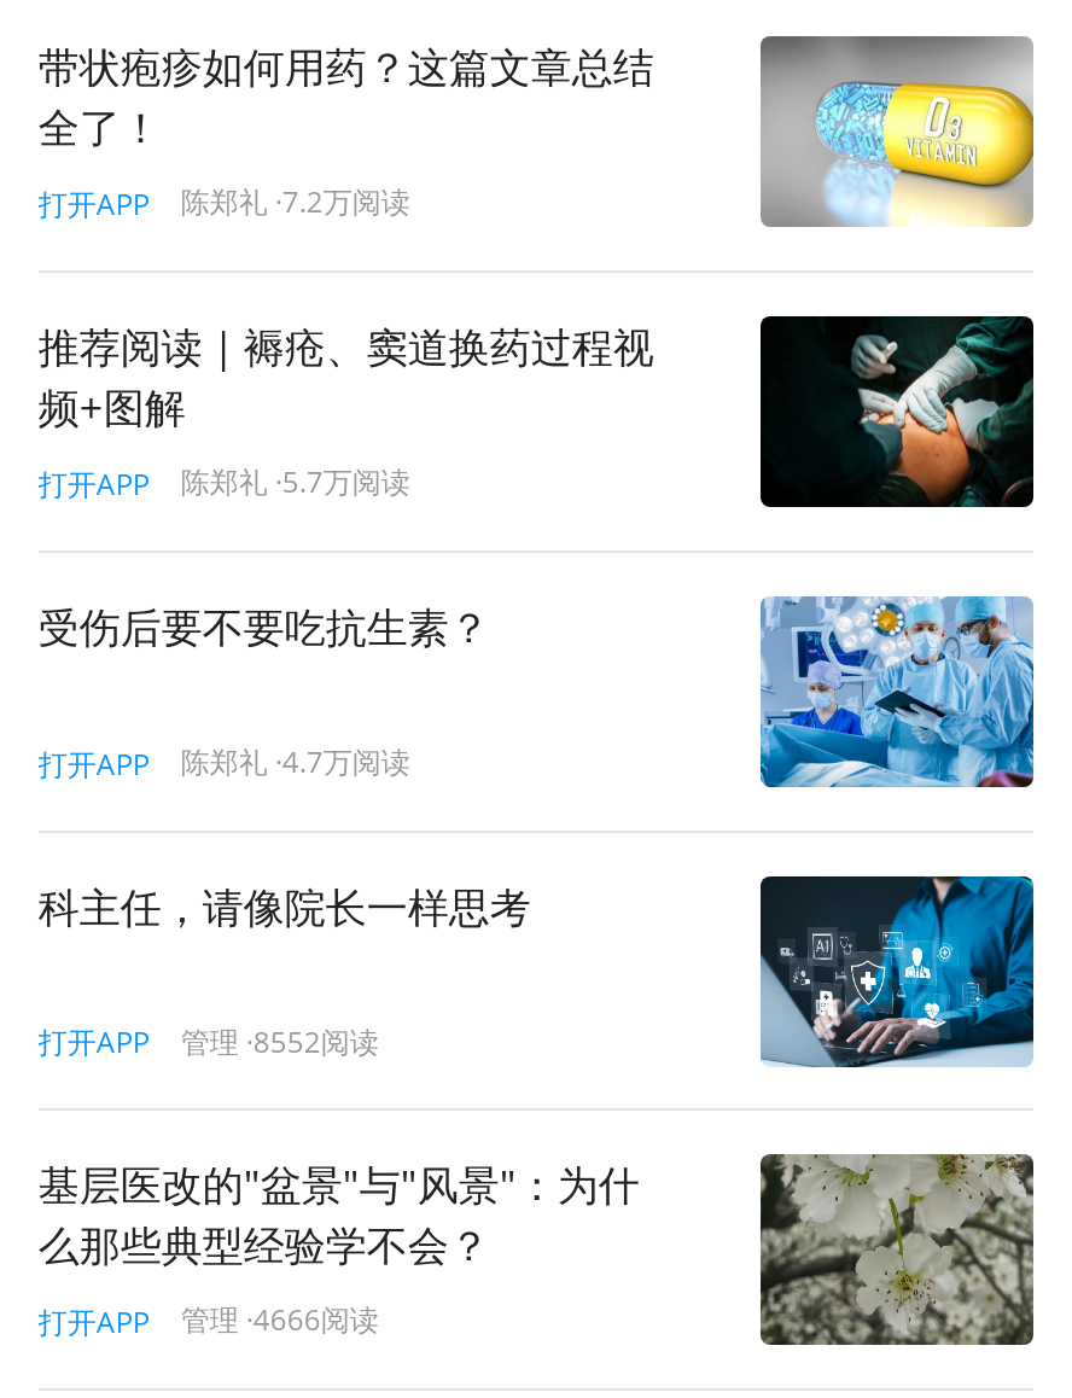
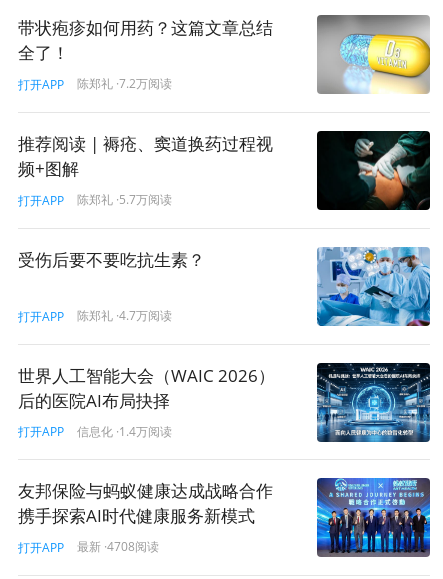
- 科主任，请像院长一样思考
+ 世界人工智能大会（WAIC 2026）
+ 后的医院AI布局抉择

- [image]
+ [image]

- 管理 ·8552阅读
+ 信息化 ·1.4万阅读

- 基层医改的"盆景"与"风景"：为什
- 么那些典型经验学不会？
+ 友邦保险与蚂蚁健康达成战略合作
+ 携手探索AI时代健康服务新模式

- [image]
+ [image]

- 打开APP 管理 ·4666阅读
+ 打开APP 最新 ·4708阅读
